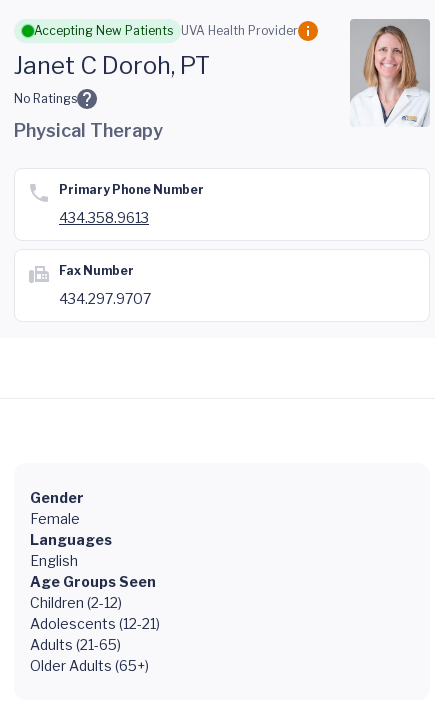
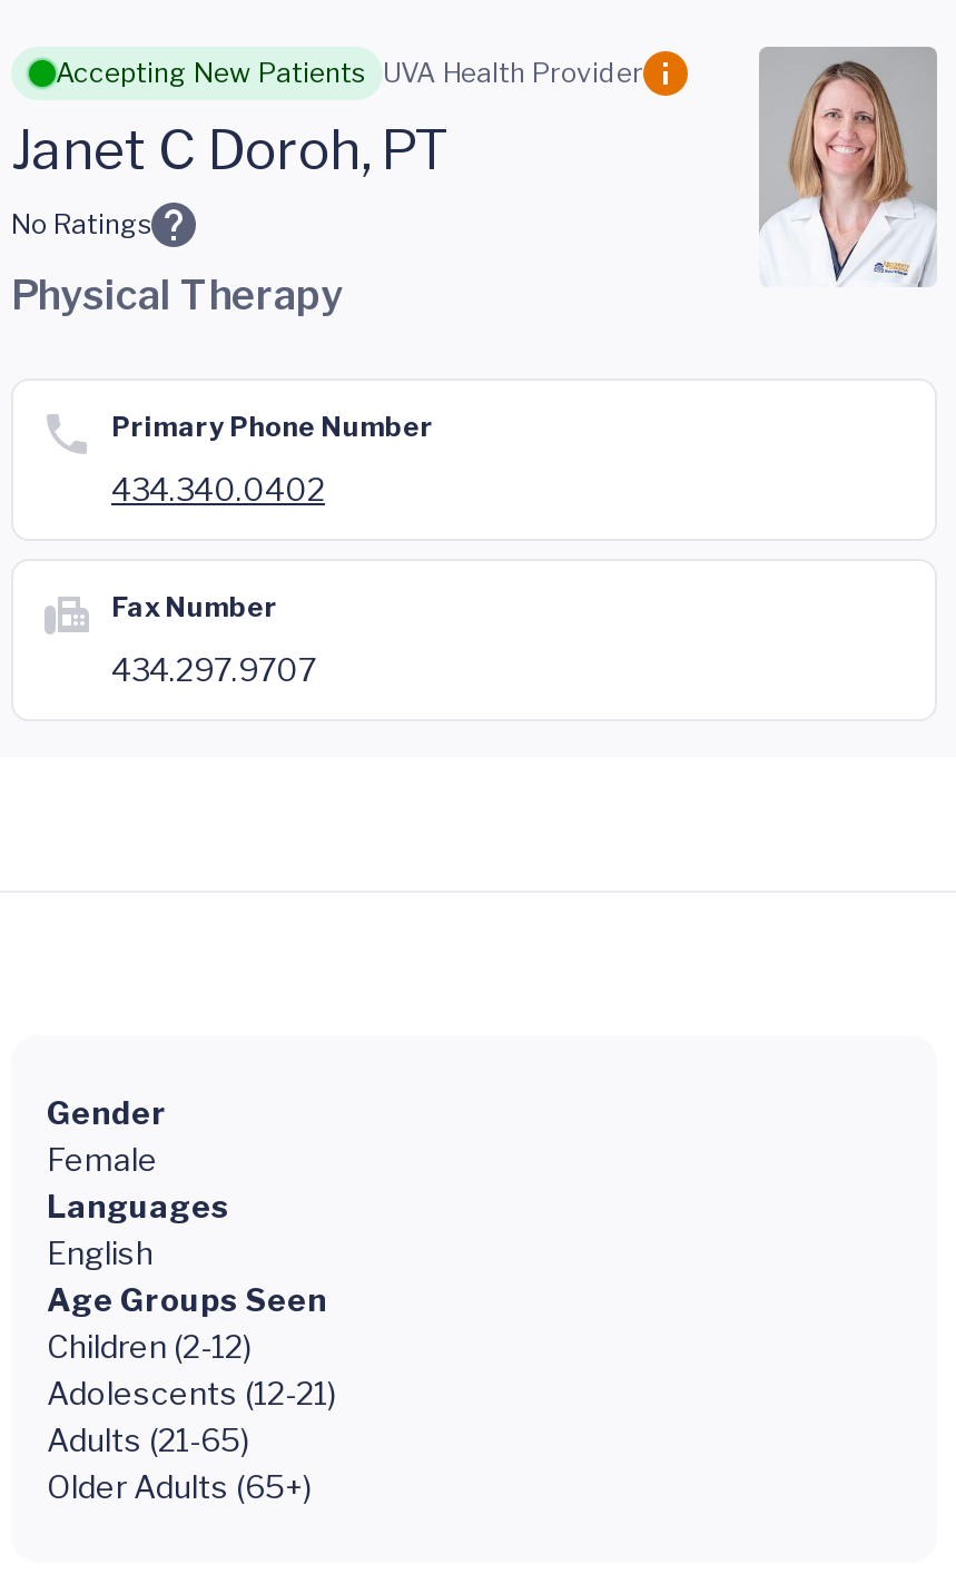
- 434.358.9613
+ 434.340.0402
